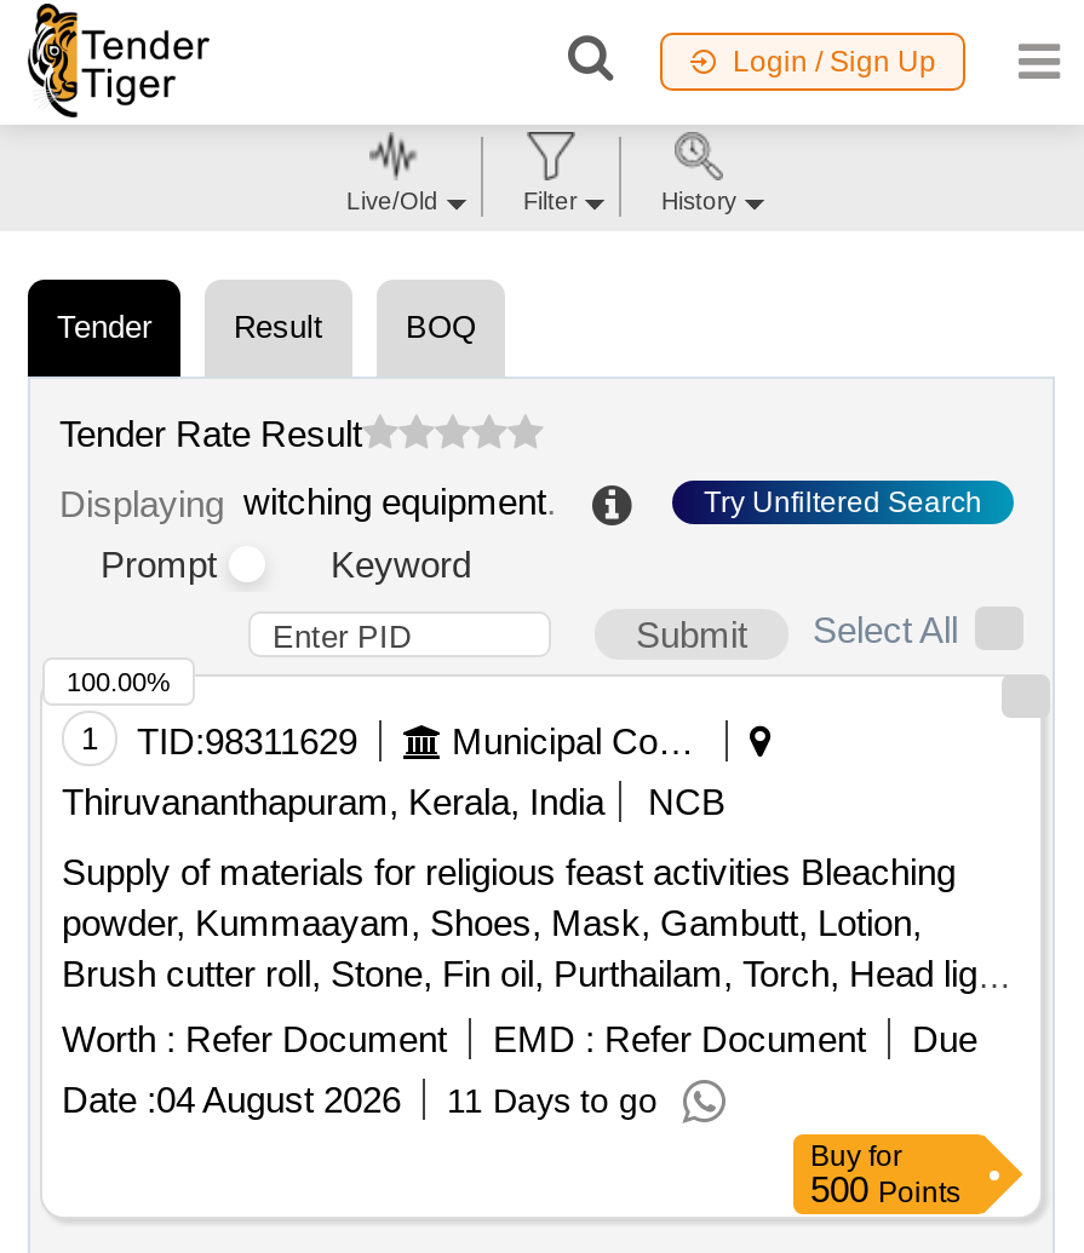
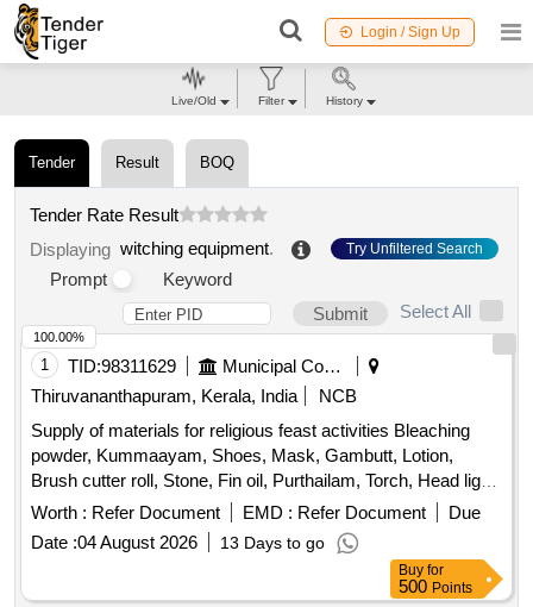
- Date : 04 August 2026 11 Days to go
+ Date : 04 August 2026 13 Days to go
